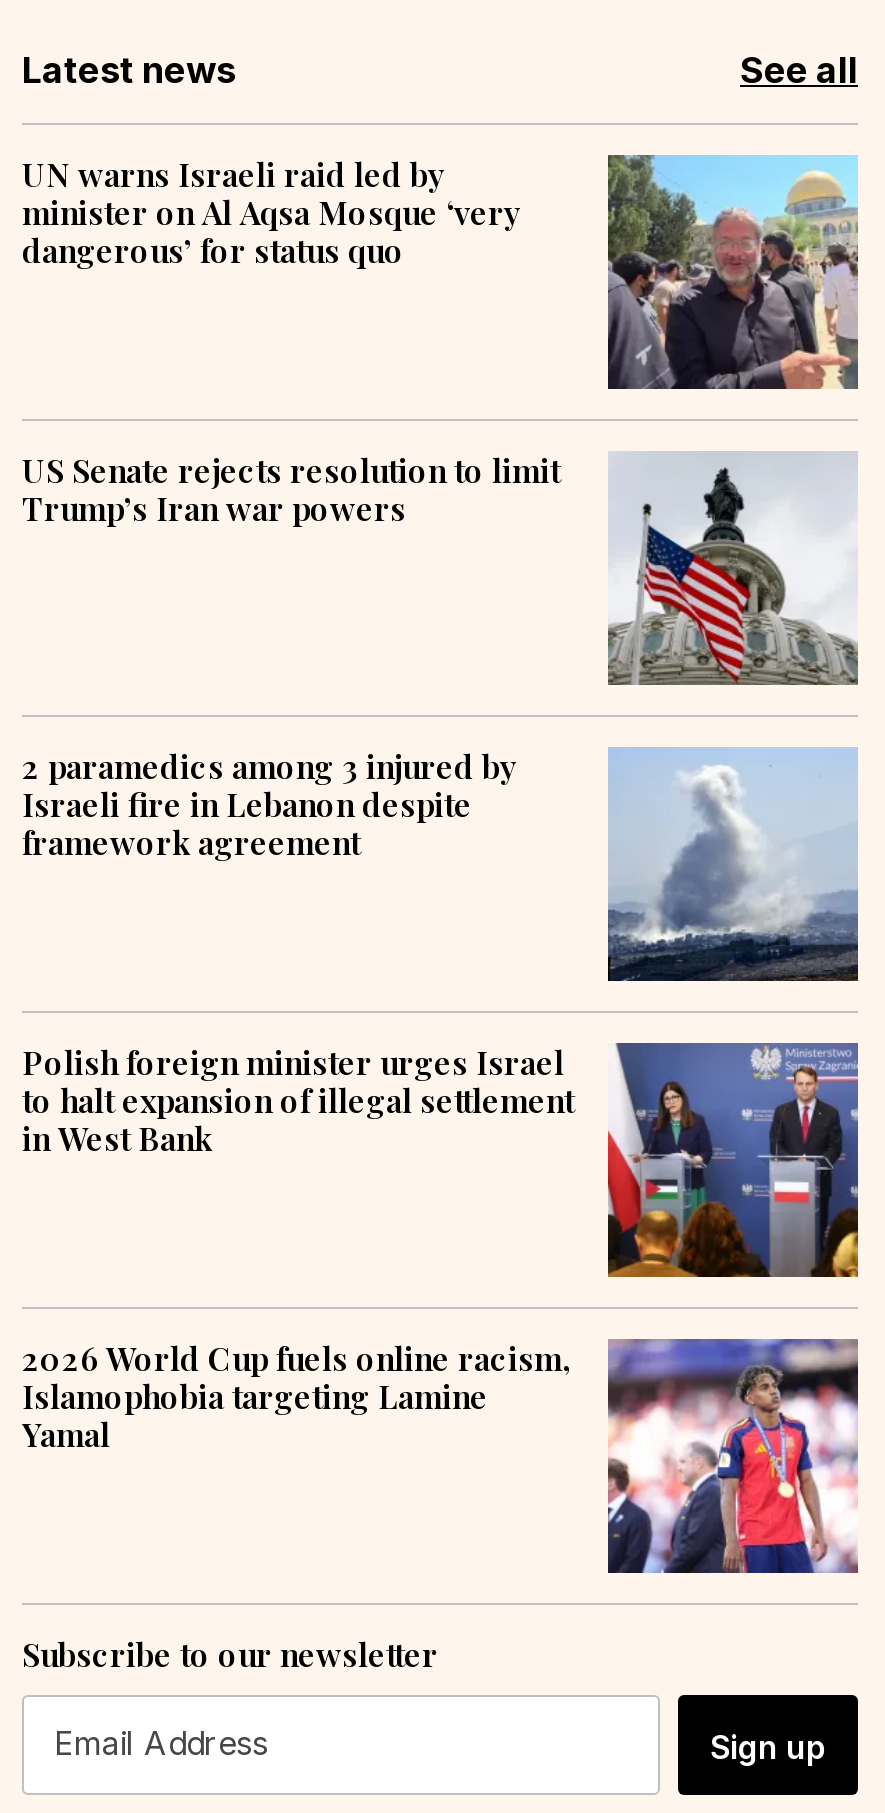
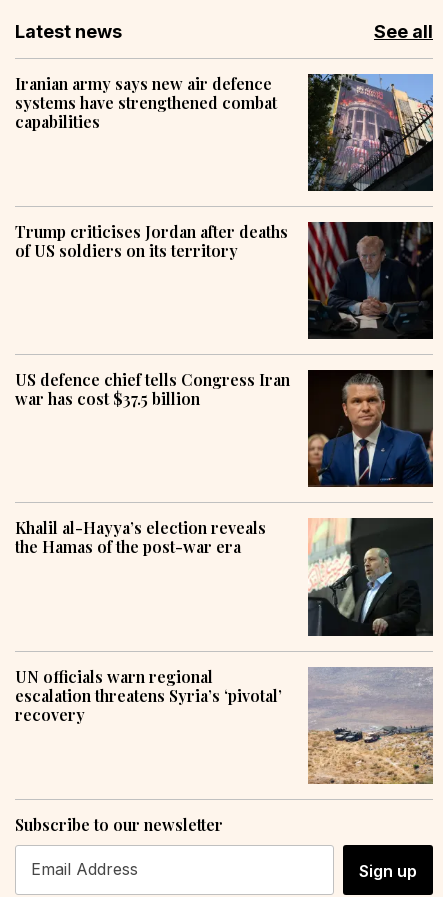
- UN warns Israeli raid led by
- minister on Al Aqsa Mosque ‘very
- dangerous’ for status quo
+ Iranian army says new air defence
+ systems have strengthened combat
+ capabilities

- [image]
+ [image]

- [image]
- US Senate rejects resolution to limit
- Trump’s Iran war powers
+ [image]
+ Trump criticises Jordan after deaths
+ of US soldiers on its territory

- 2 paramedics among 3 injured by
- Israeli fire in Lebanon despite
- framework agreement
+ US defence chief tells Congress Iran
+ war has cost $37.5 billion

- [image]
+ [image]

- Polish foreign minister urges Israel
- to halt expansion of illegal settlement
- in West Bank
+ Khalil al-Hayya’s election reveals
+ the Hamas of the post-war era

- [image]
+ [image]

- [image]
- 2026 World Cup fuels online racism,
- Islamophobia targeting Lamine
- Yamal
+ [image]
+ UN officials warn regional
+ escalation threatens Syria’s ‘pivotal’
+ recovery
